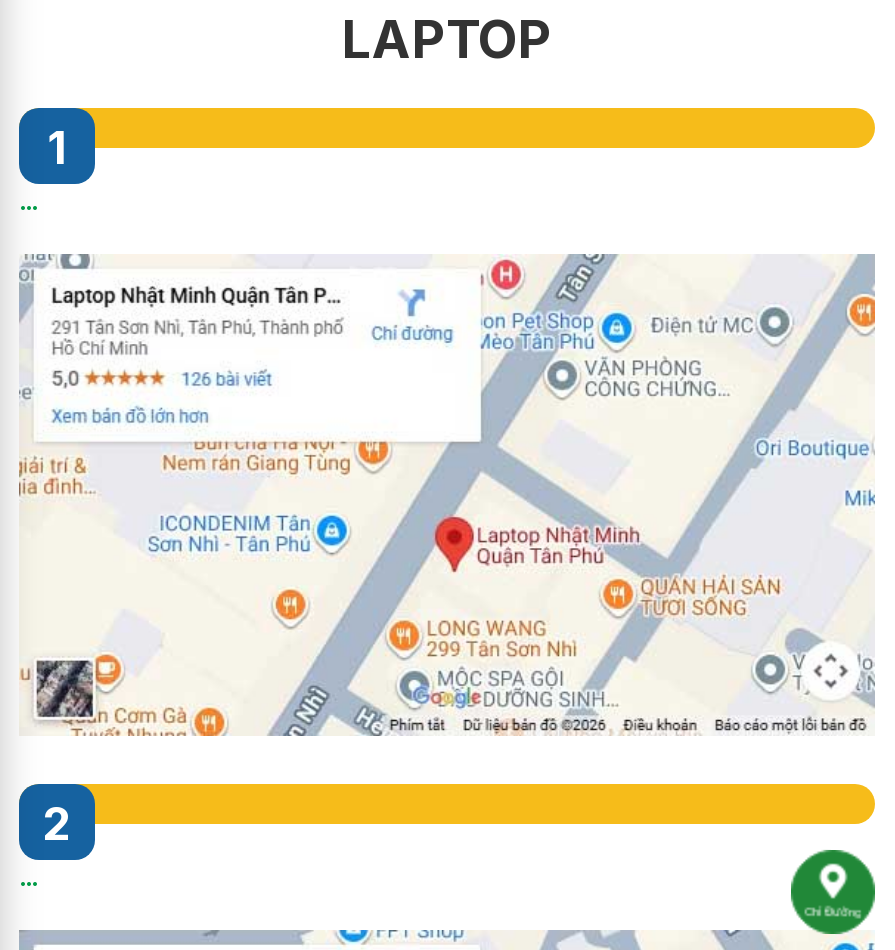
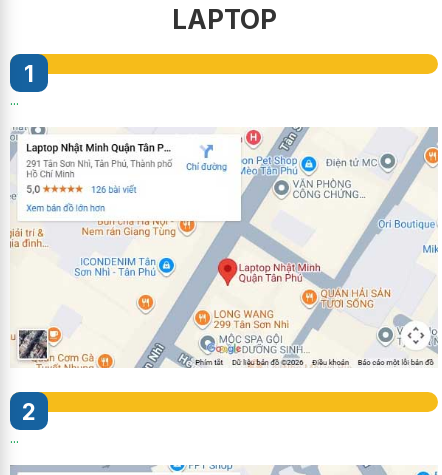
- [image]
